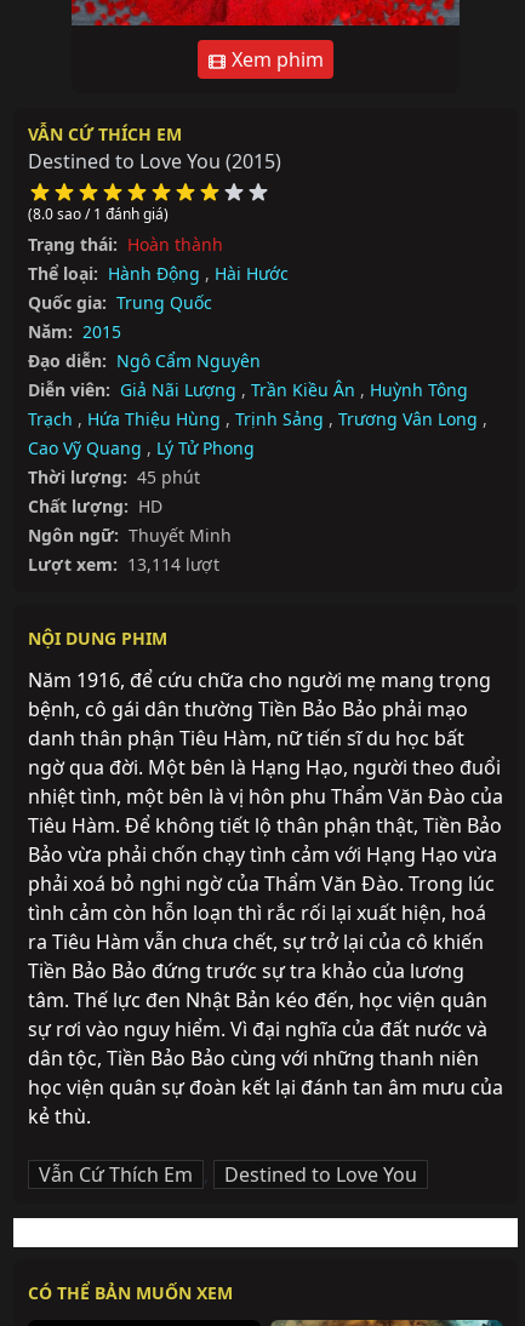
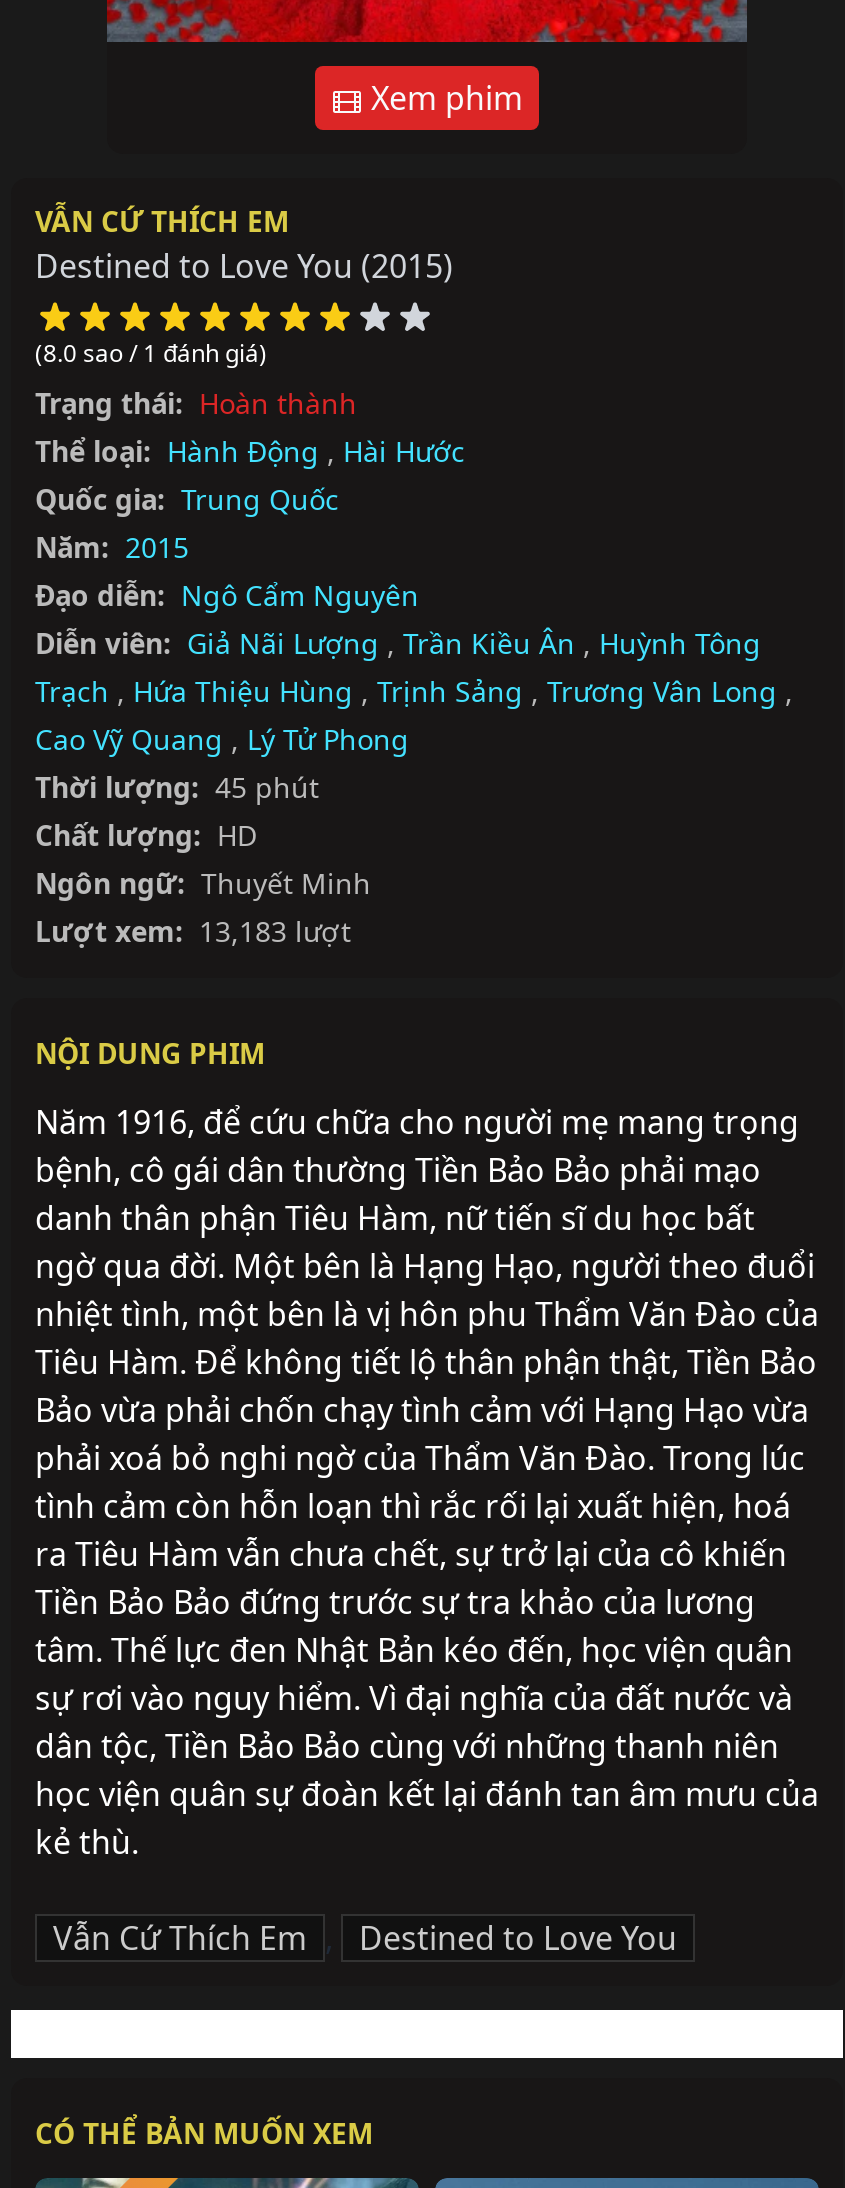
- Lượt xem: 13,114 lượt
+ Lượt xem: 13,183 lượt
